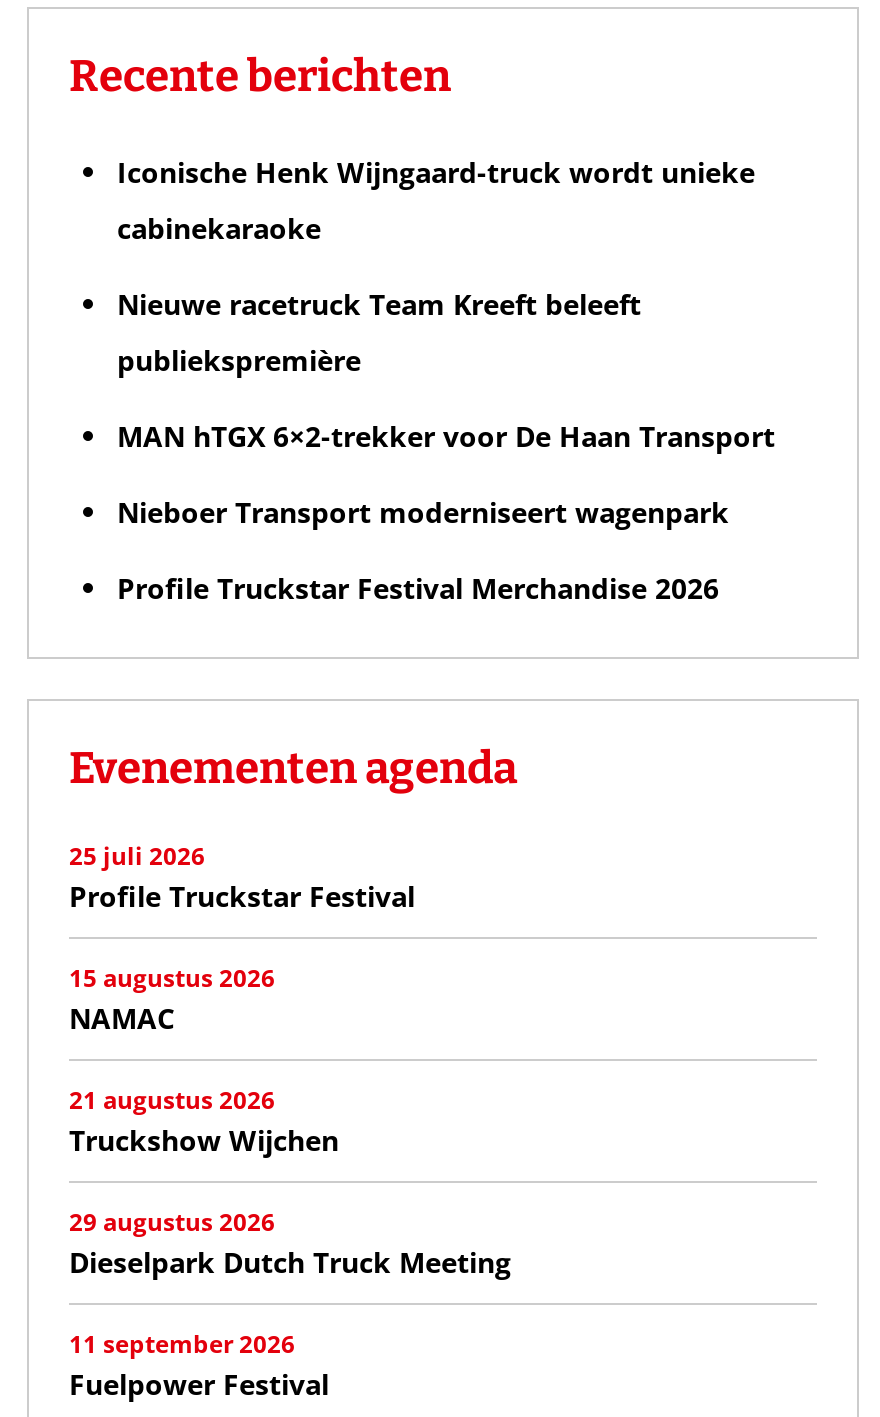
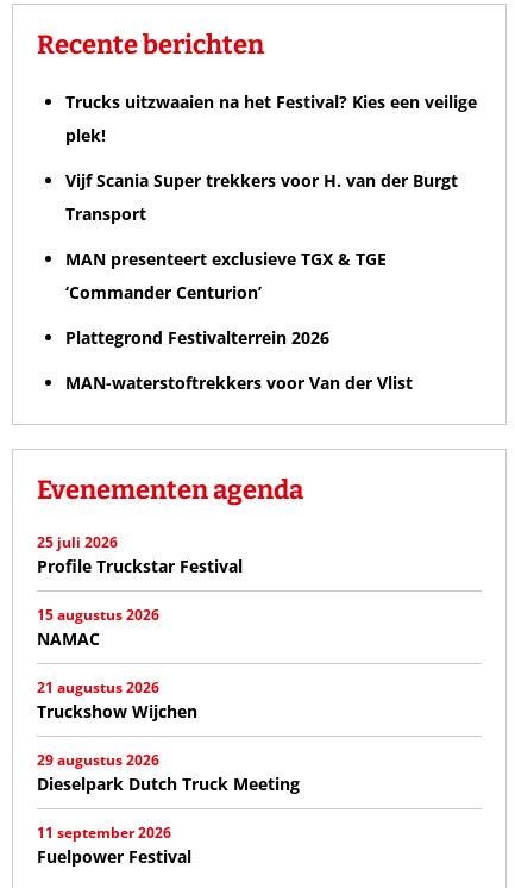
- Iconische Henk Wijngaard-truck wordt unieke
- cabinekaraoke
- Nieuwe racetruck Team Kreeft beleeft
- publiekspremière
- MAN hTGX 6×2-trekker voor De Haan Transport
- Nieboer Transport moderniseert wagenpark
- Profile Truckstar Festival Merchandise 2026
+ Trucks uitzwaaien na het Festival? Kies een veilige
+ plek!
+ Vijf Scania Super trekkers voor H. van der Burgt
+ Transport
+ MAN presenteert exclusieve TGX & TGE
+ ‘Commander Centurion’
+ Plattegrond Festivalterrein 2026
+ MAN-waterstoftrekkers voor Van der Vlist
